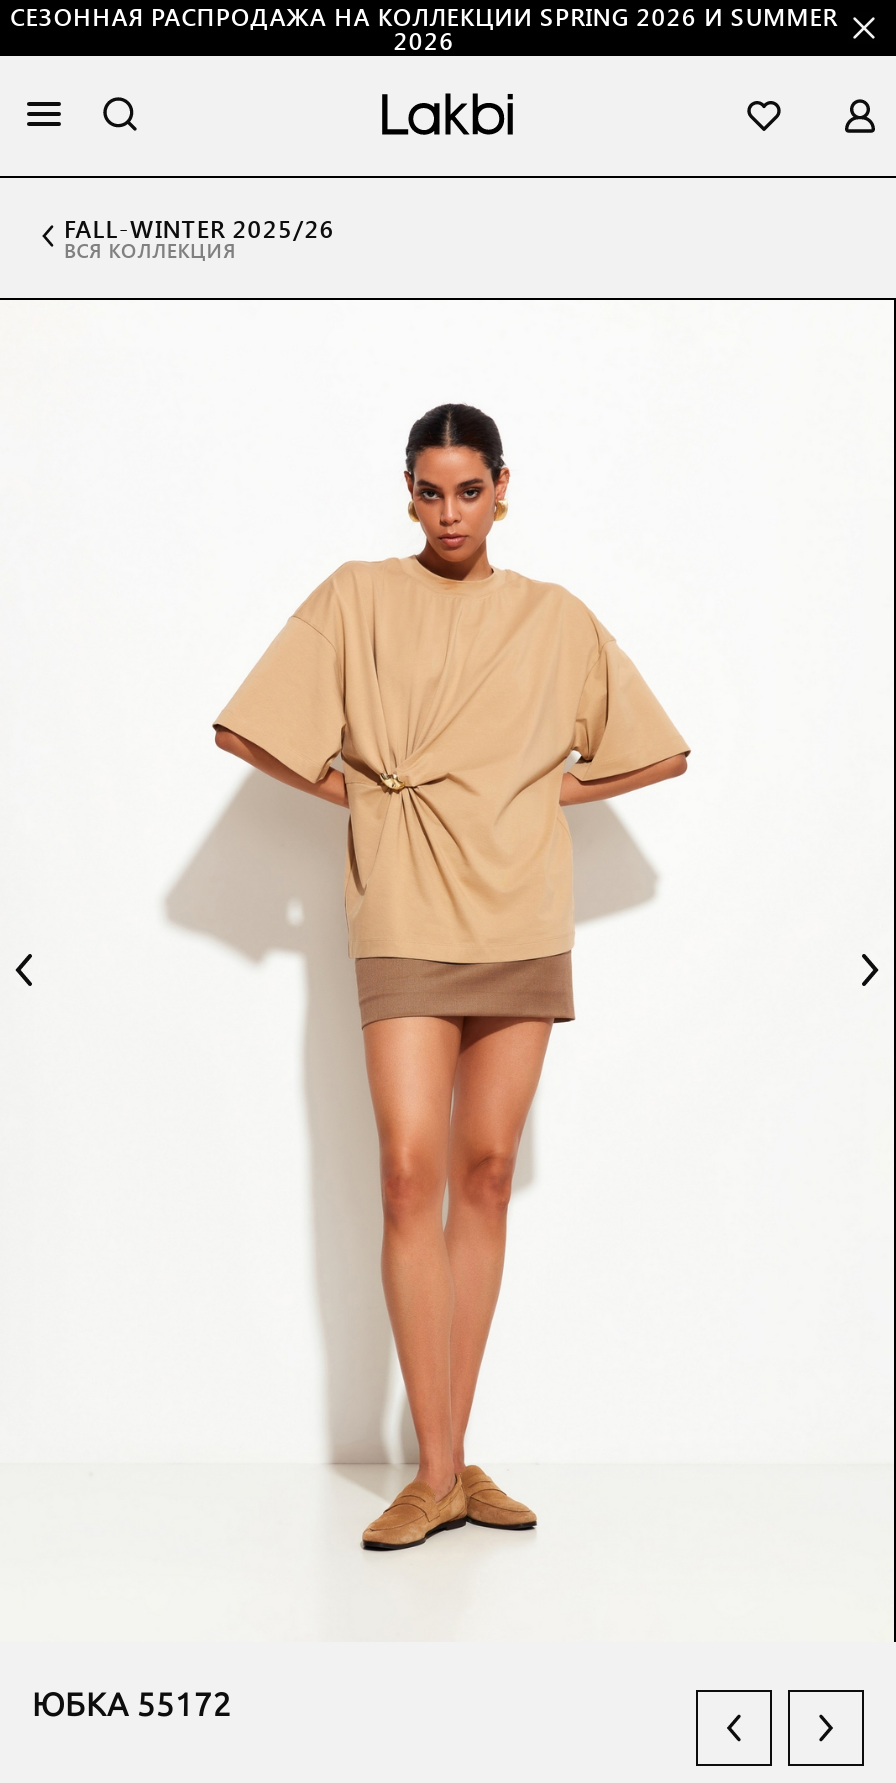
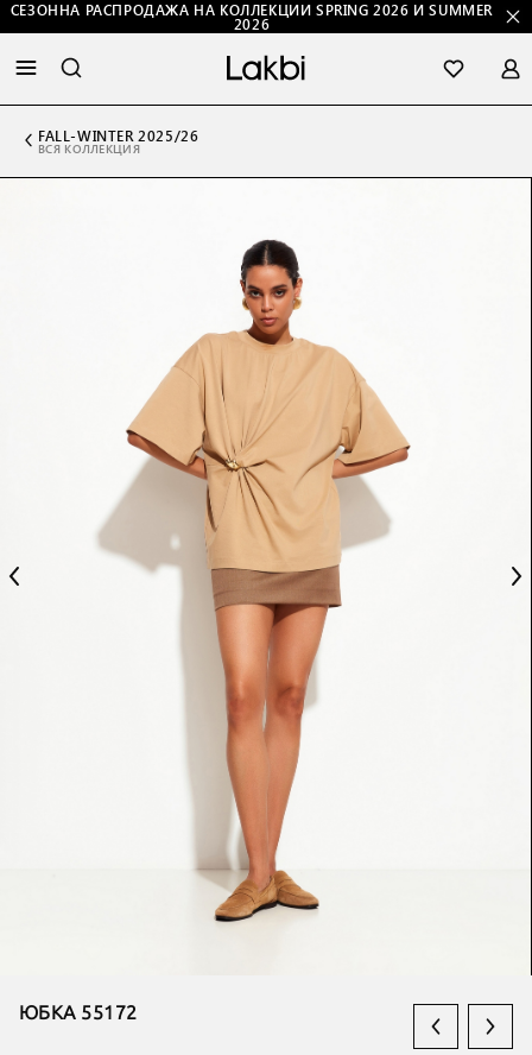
- СЕЗОННАЯ РАСПРОДАЖА НА КОЛЛЕКЦИИ SPRING 2026 И SUMMER
+ СЕЗОННА РАСПРОДАЖА НА КОЛЛЕКЦИИ SPRING 2026 И SUMMER
